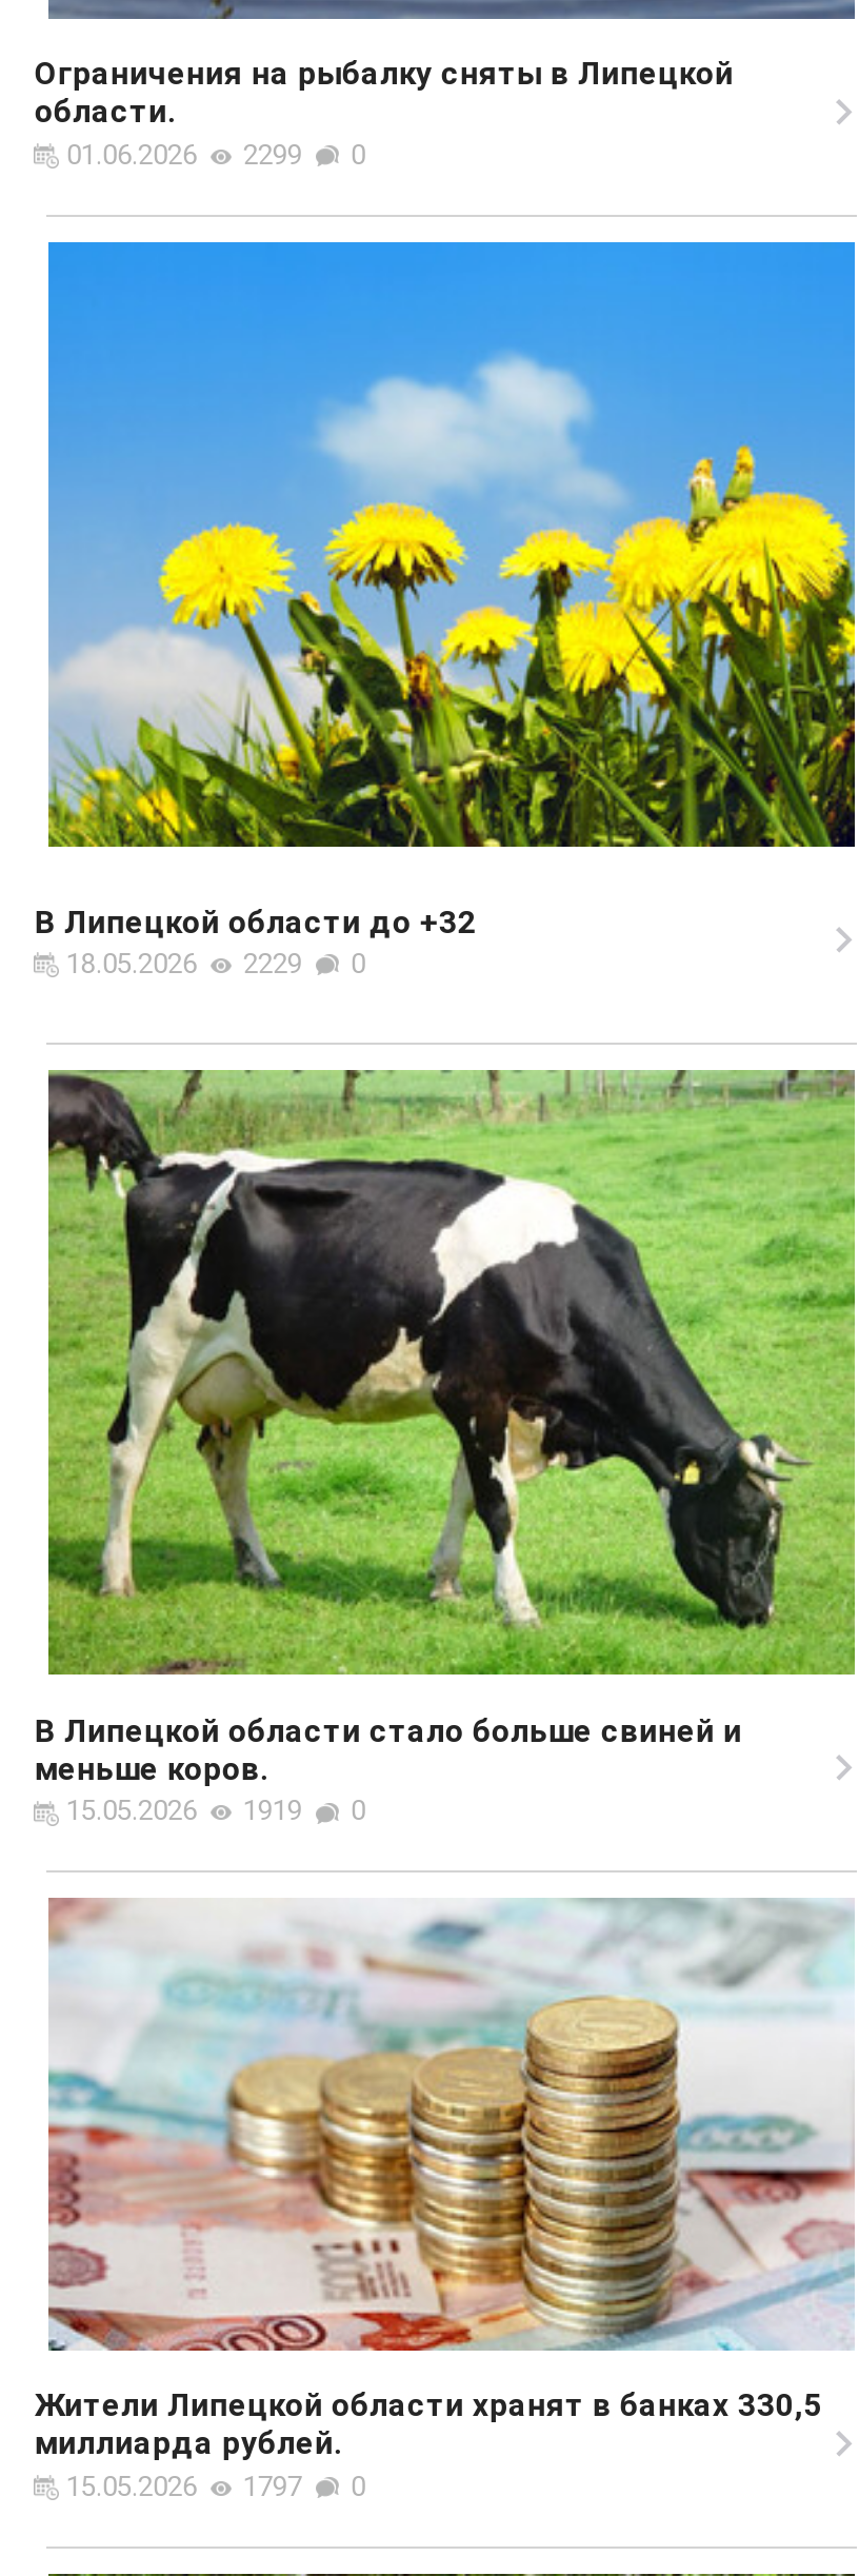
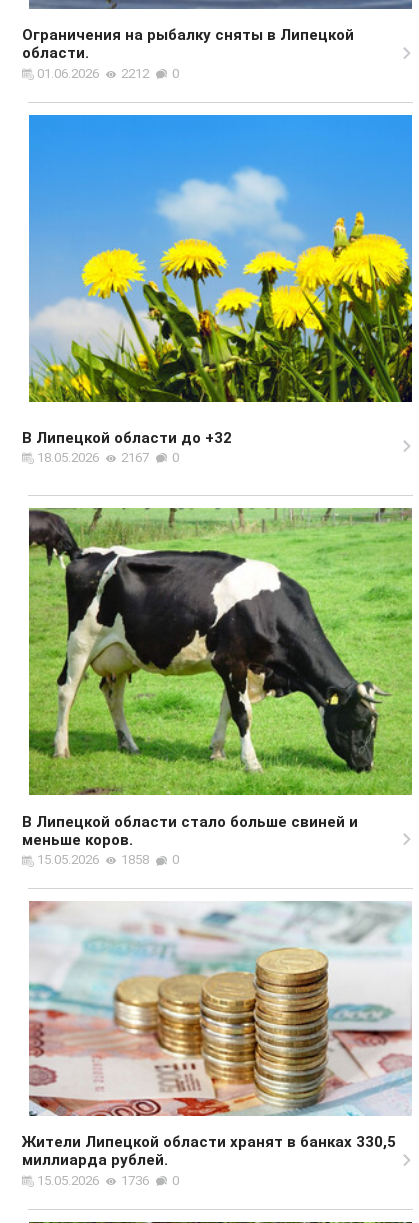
- 01.06.2026 2299 0
+ 01.06.2026 2212 0

- 18.05.2026 2229 0
+ 18.05.2026 2167 0

- 15.05.2026 1919 0
+ 15.05.2026 1858 0

- 15.05.2026 1797 0
+ 15.05.2026 1736 0
